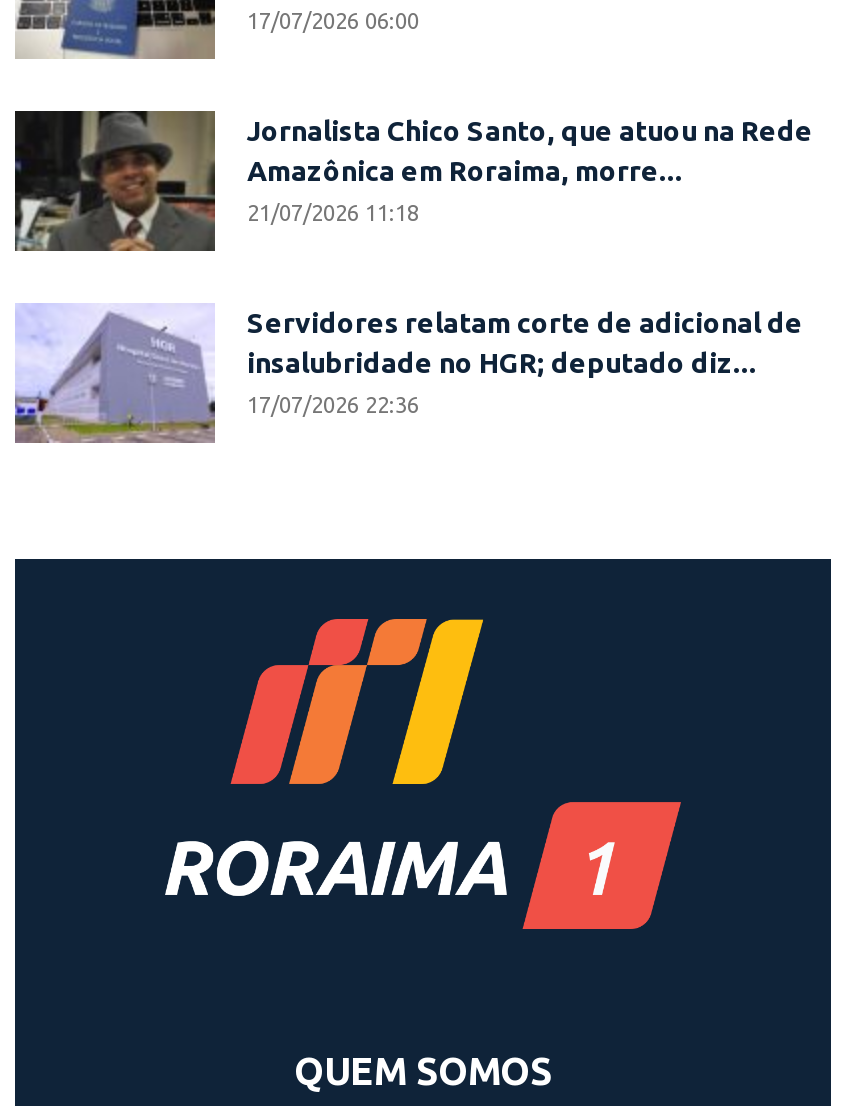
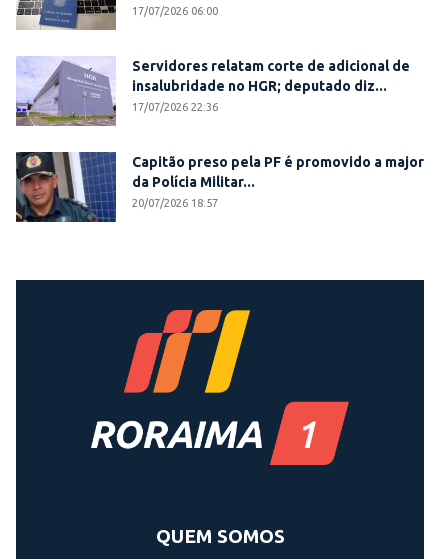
- [image]
- Jornalista Chico Santo, que atuou na Rede
- Amazônica em Roraima, morre...
- 21/07/2026 11:18

moved up: [image] | Servidores relatam corte de adicional de | insalubridade no HGR; deputado diz... | 17/07/2026 22:36

+ [image]
+ Capitão preso pela PF é promovido a major
+ da Polícia Militar...
+ 20/07/2026 18:57
